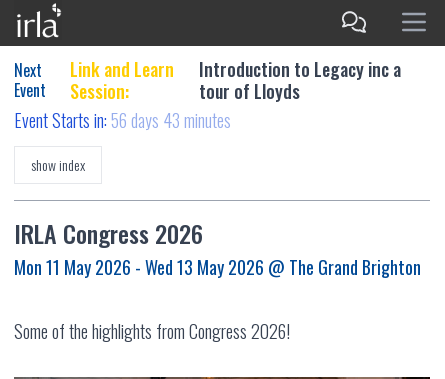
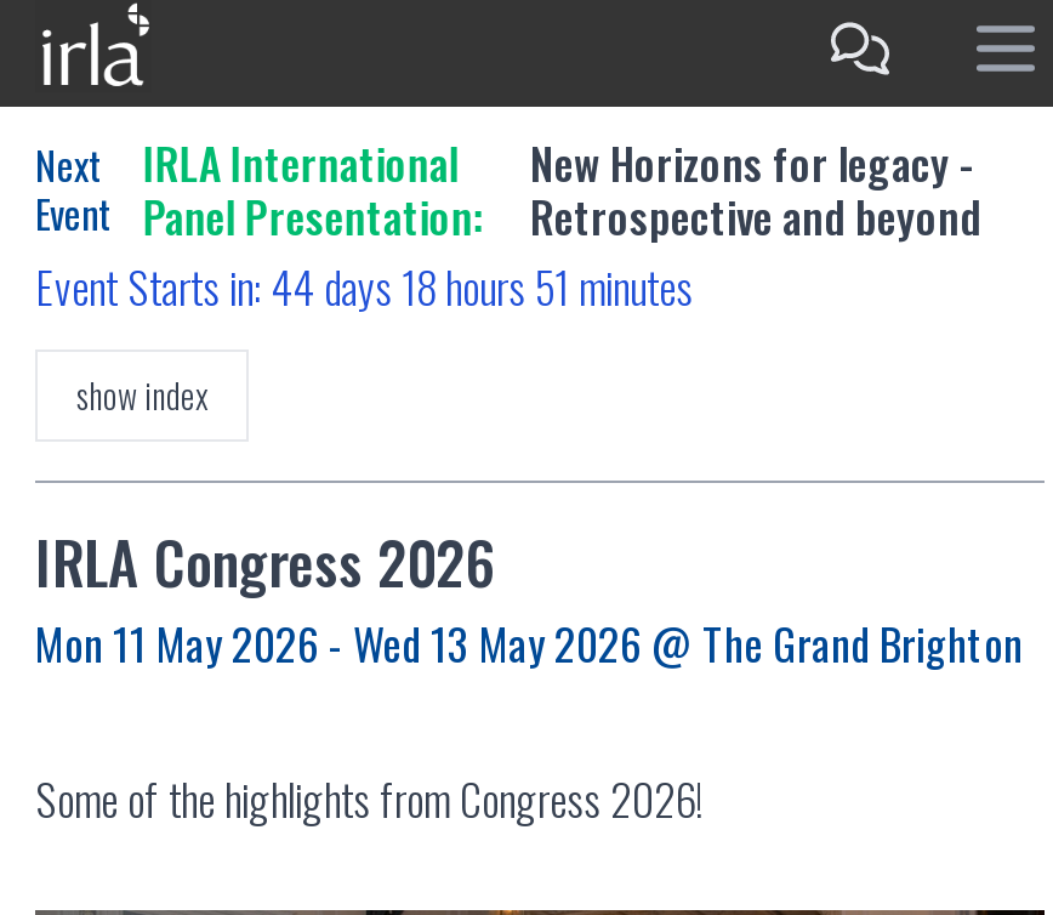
- Introduction to Legacy inc a
- tour of Lloyds
- Event Starts in: 56 days 43 minutes
+ New Horizons for legacy -
+ Retrospective and beyond
+ Event Starts in: 44 days 18 hours 51 minutes

- Link and Learn
- Session:
+ IRLA International
+ Panel Presentation:
